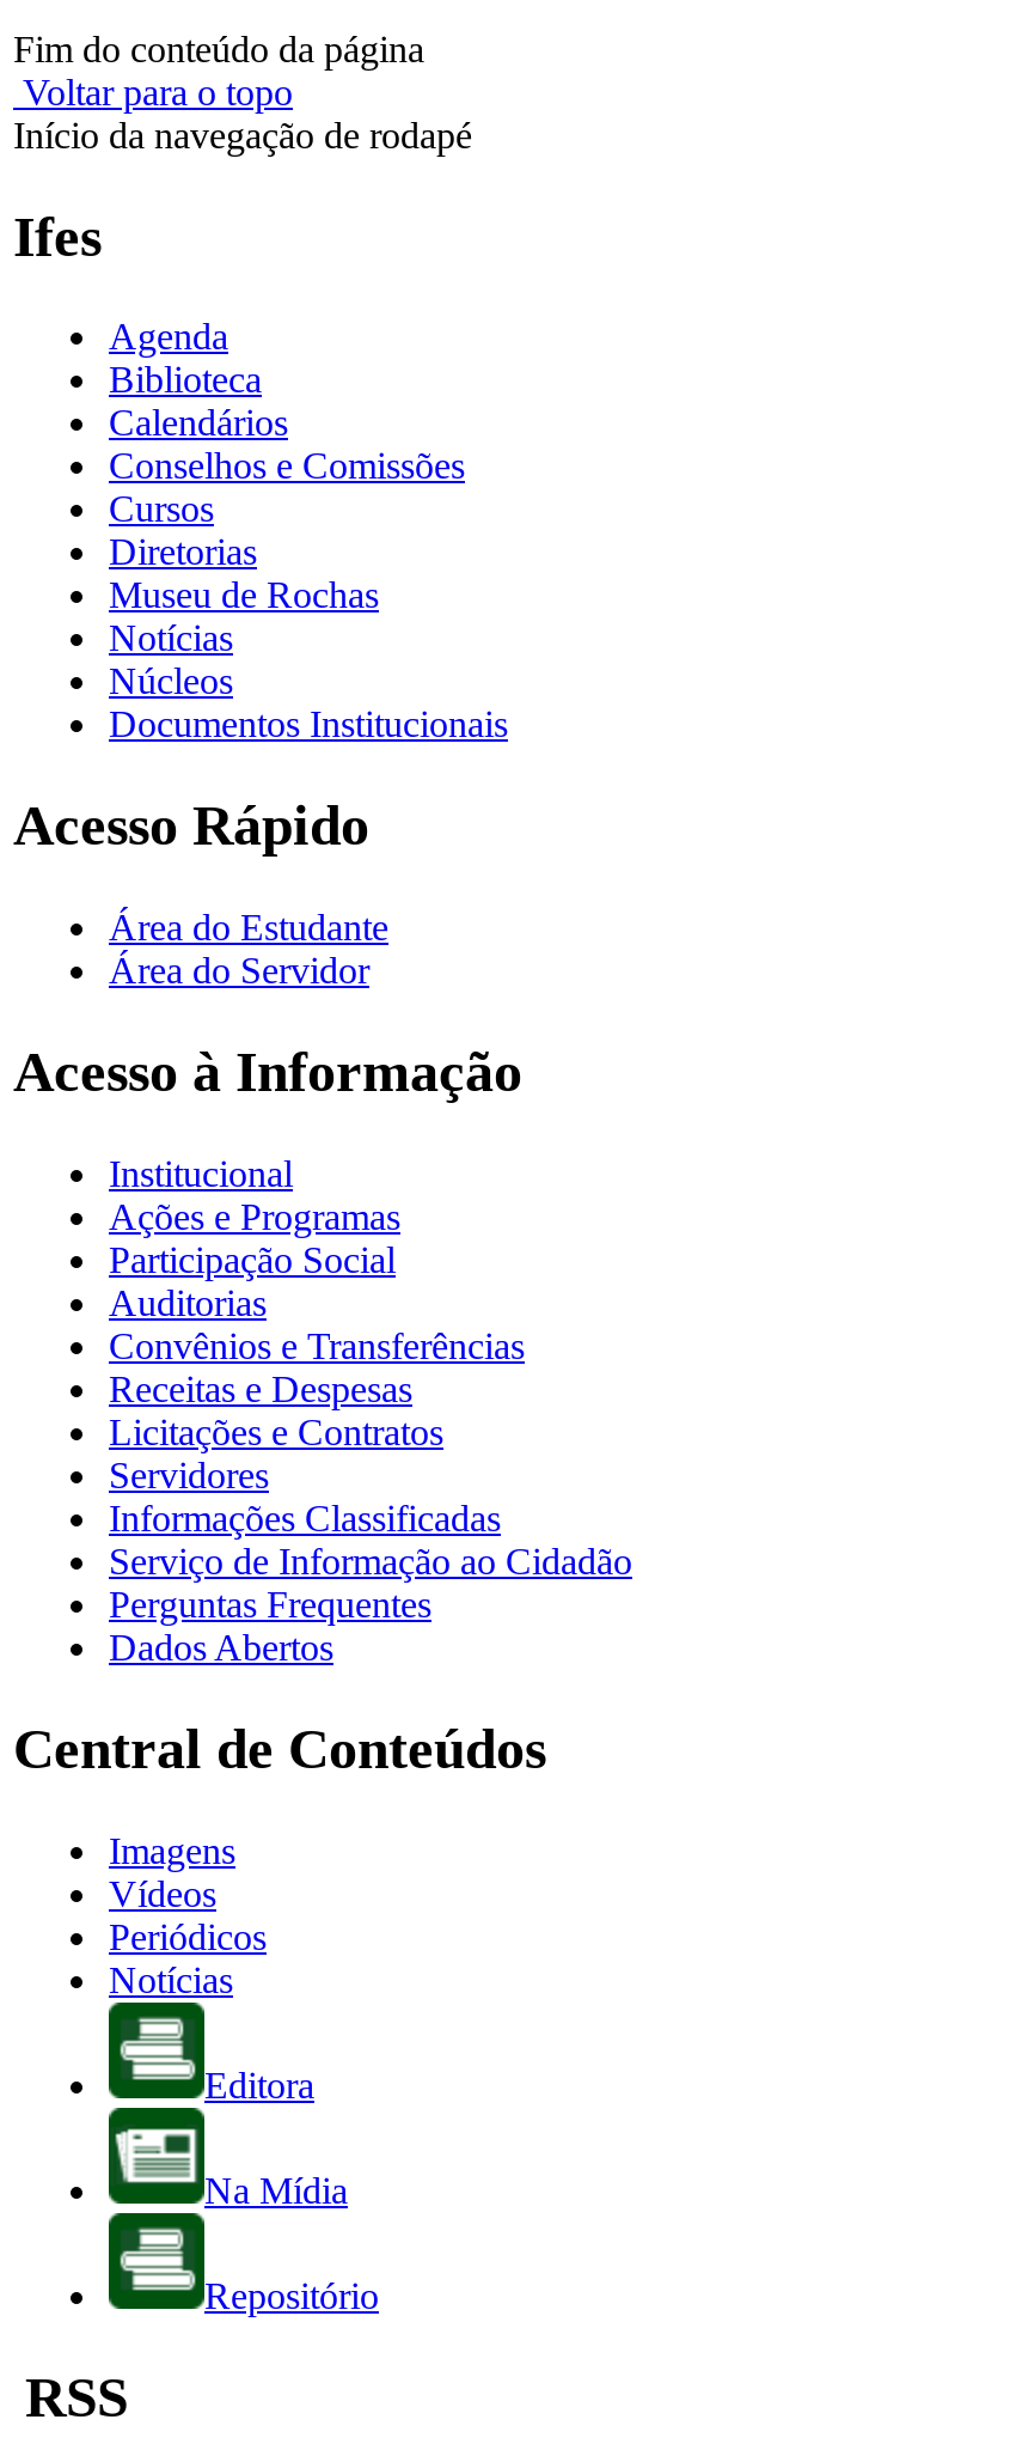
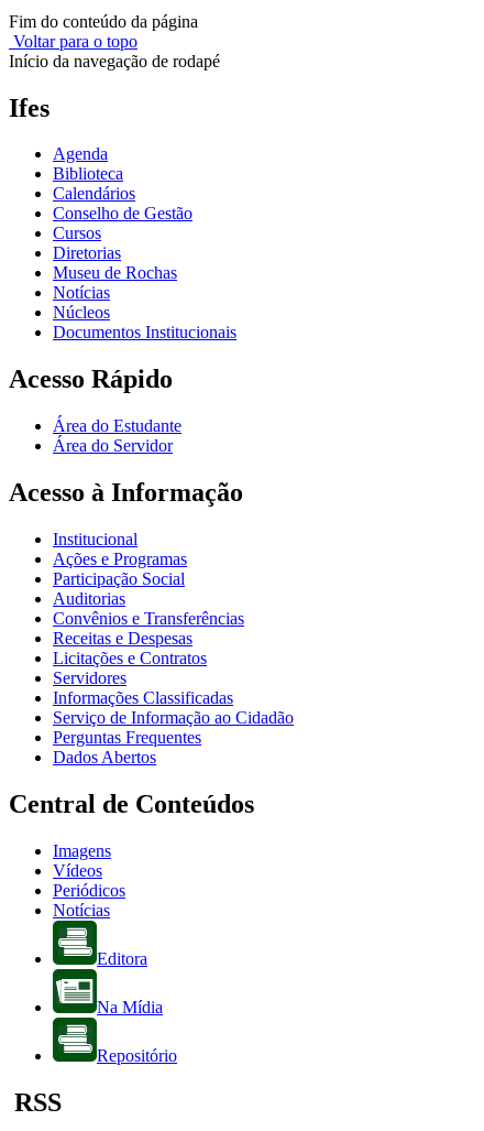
- Conselhos e Comissões
+ Conselho de Gestão
